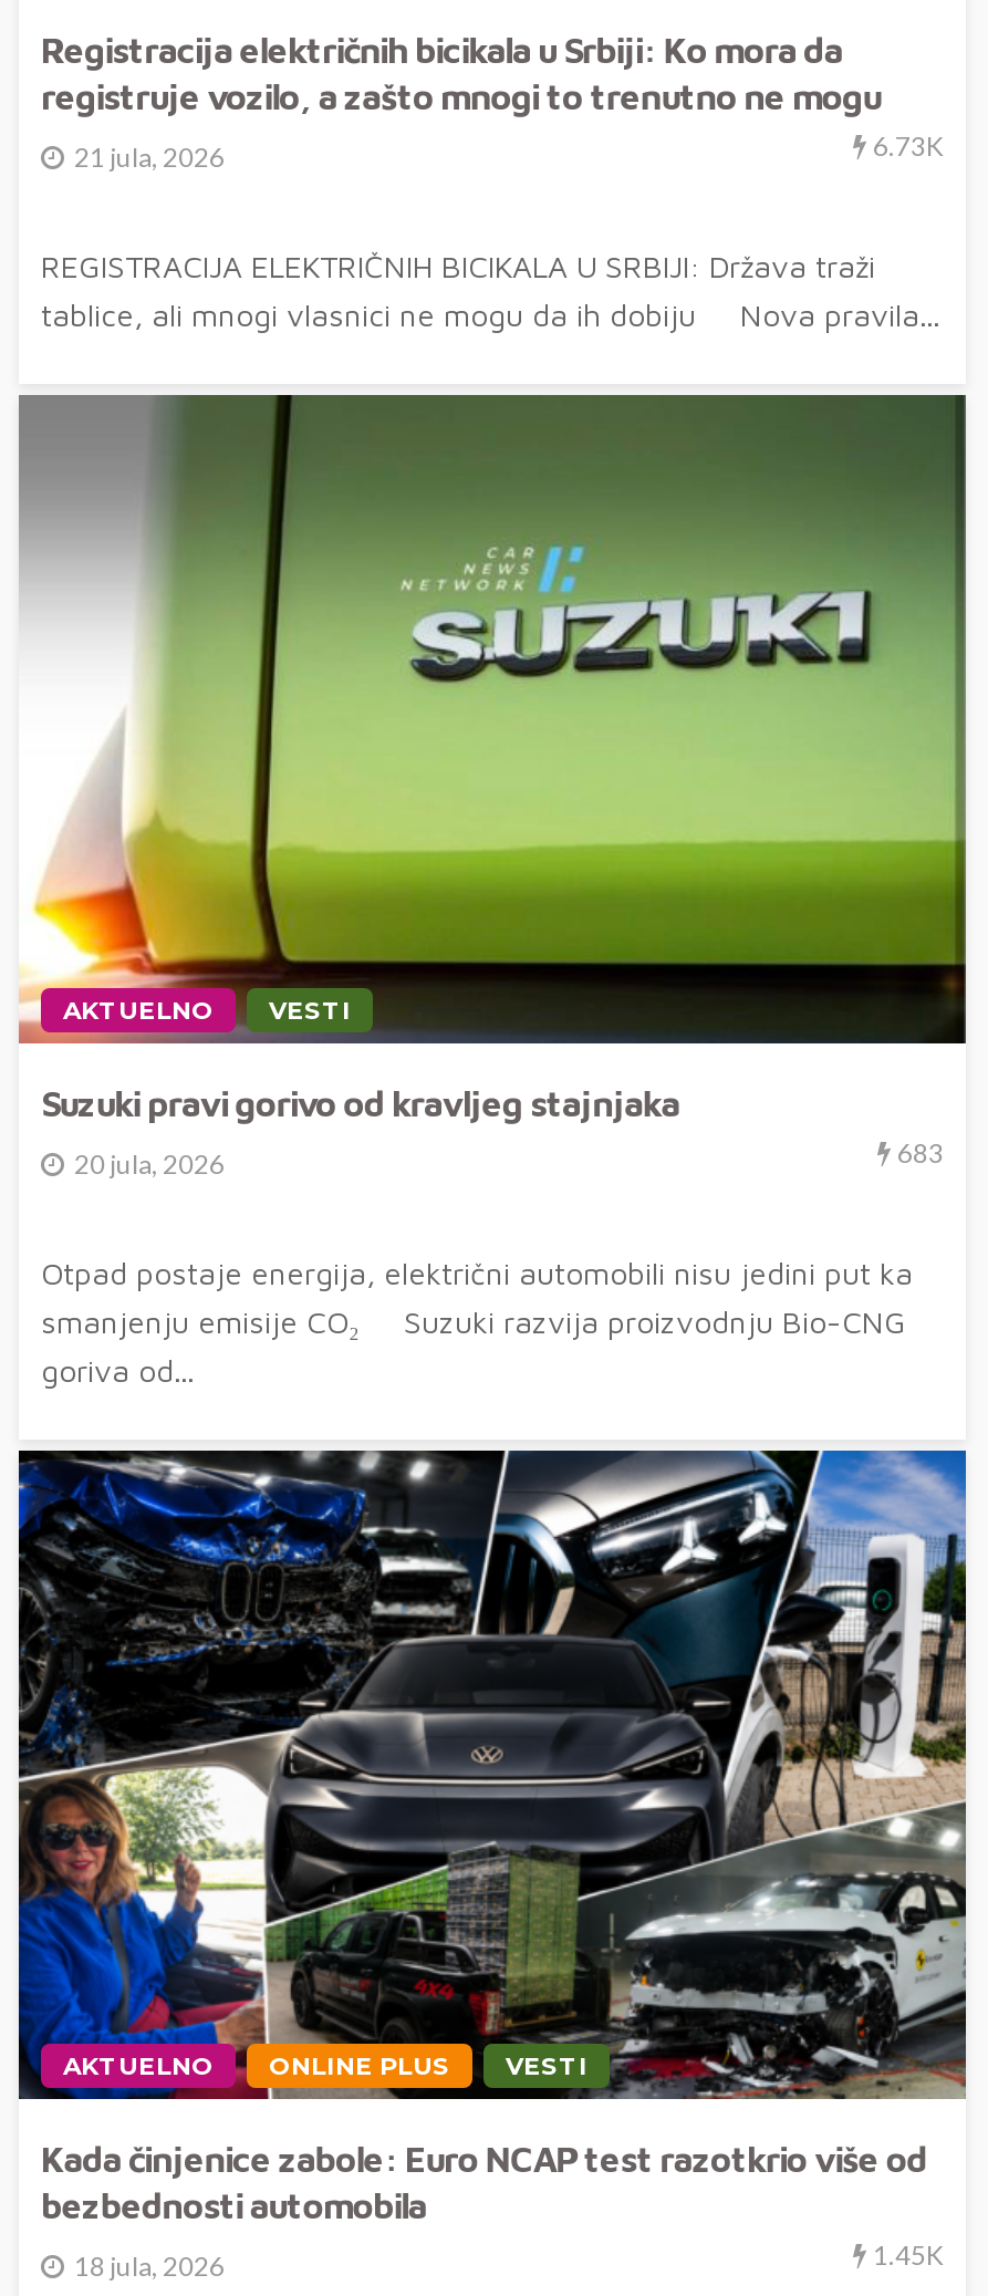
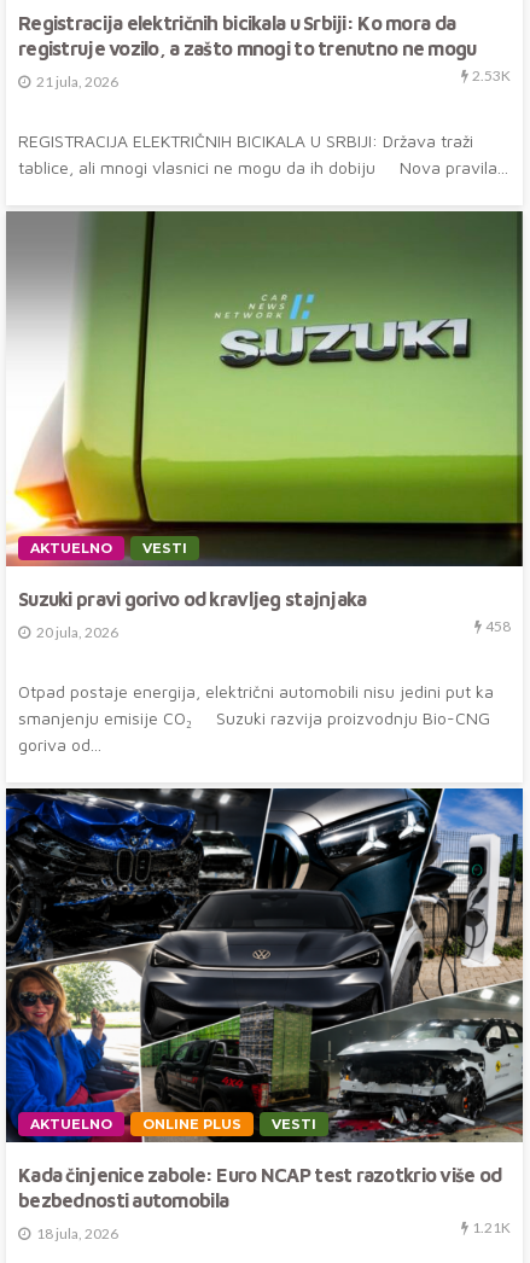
- 6.73K
+ 2.53K

- 683
+ 458

- 1.45K
+ 1.21K
